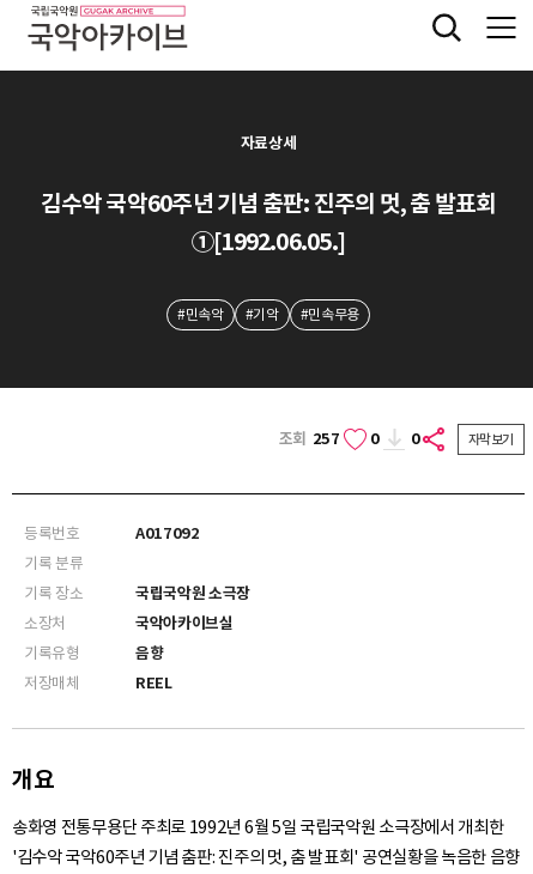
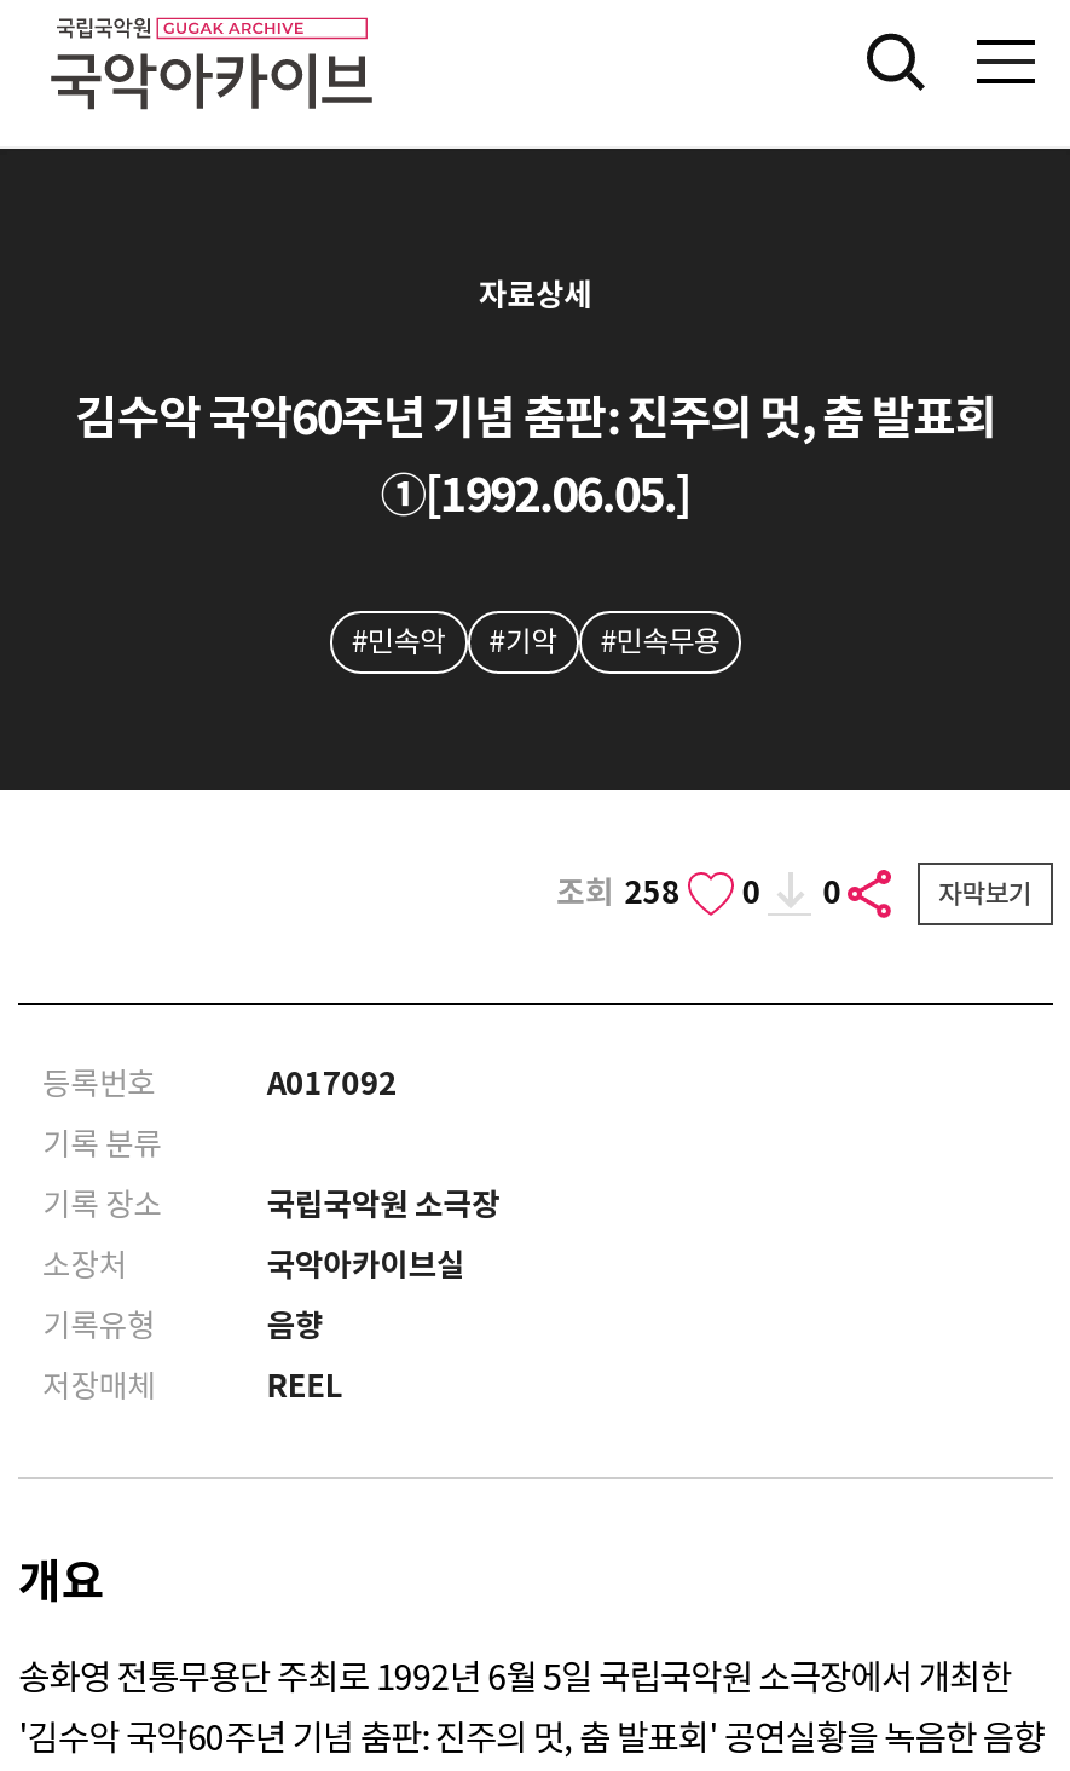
- 조회 257 0 0
+ 조회 258 0 0
